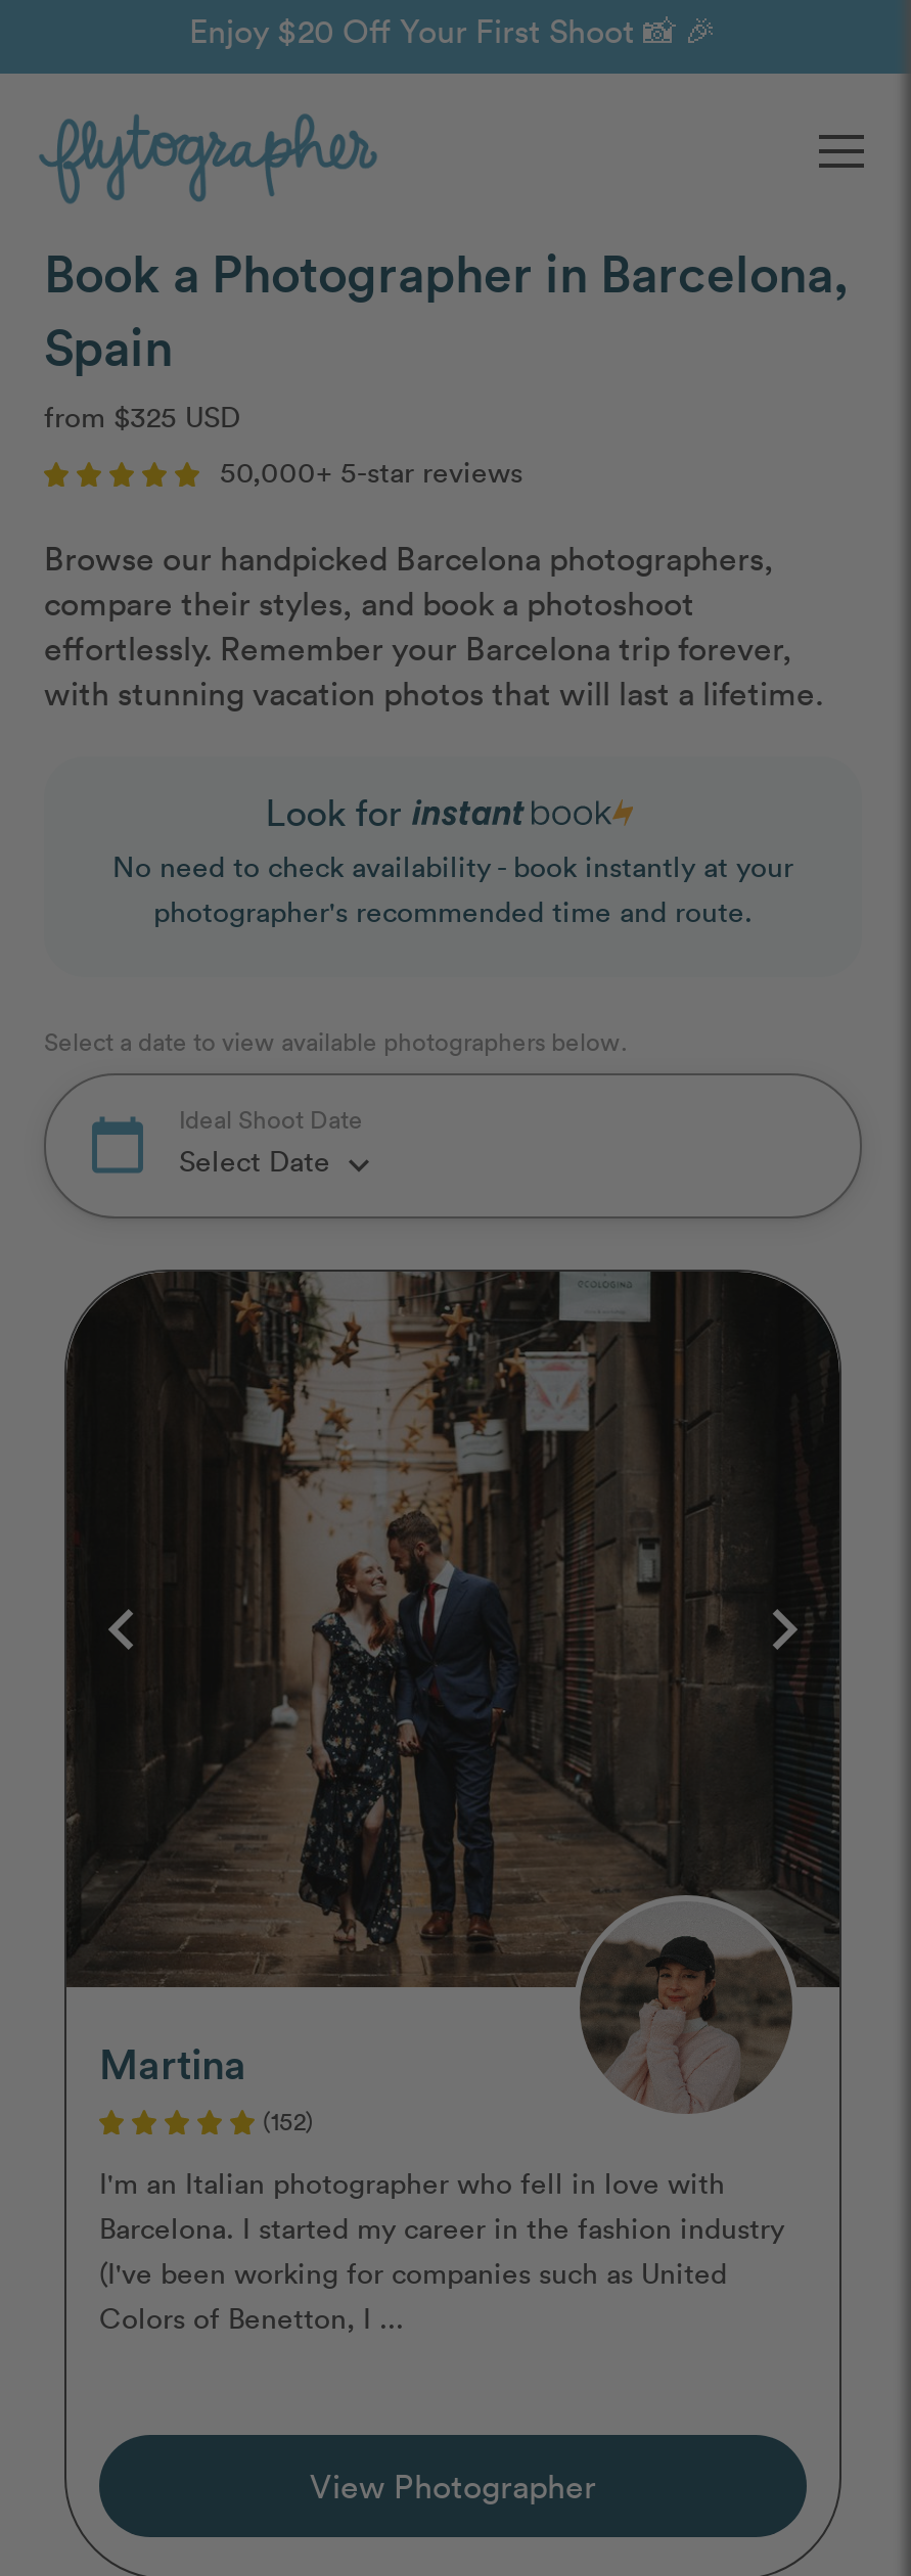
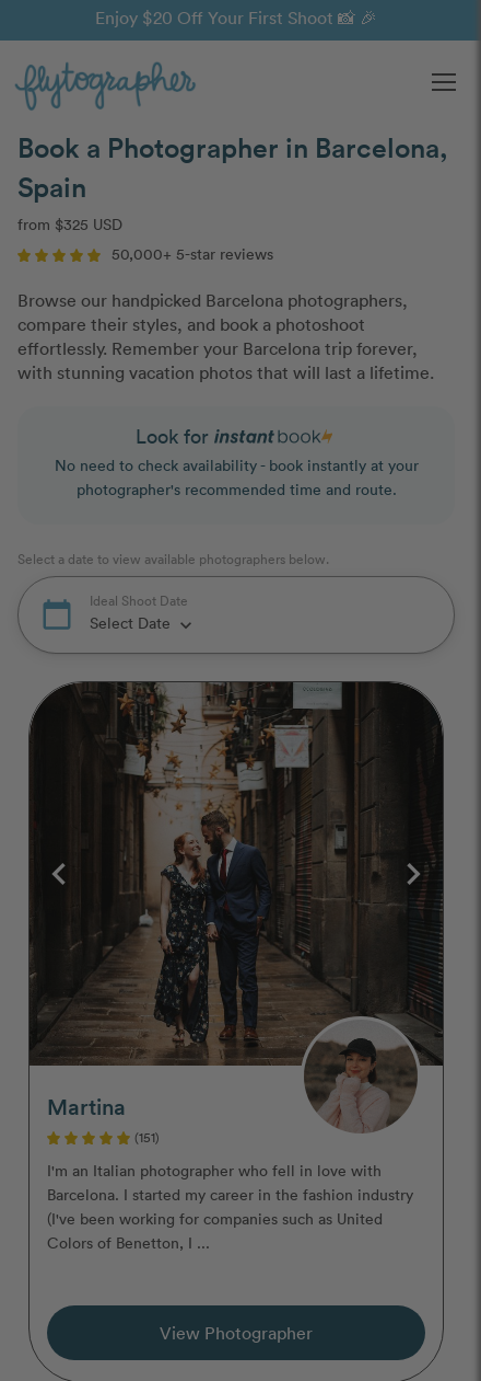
- (152)
+ (151)
